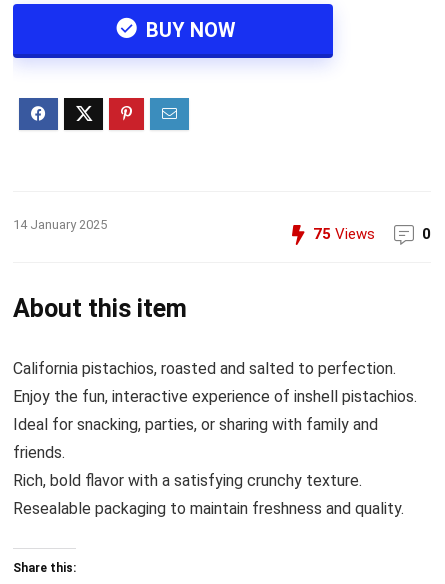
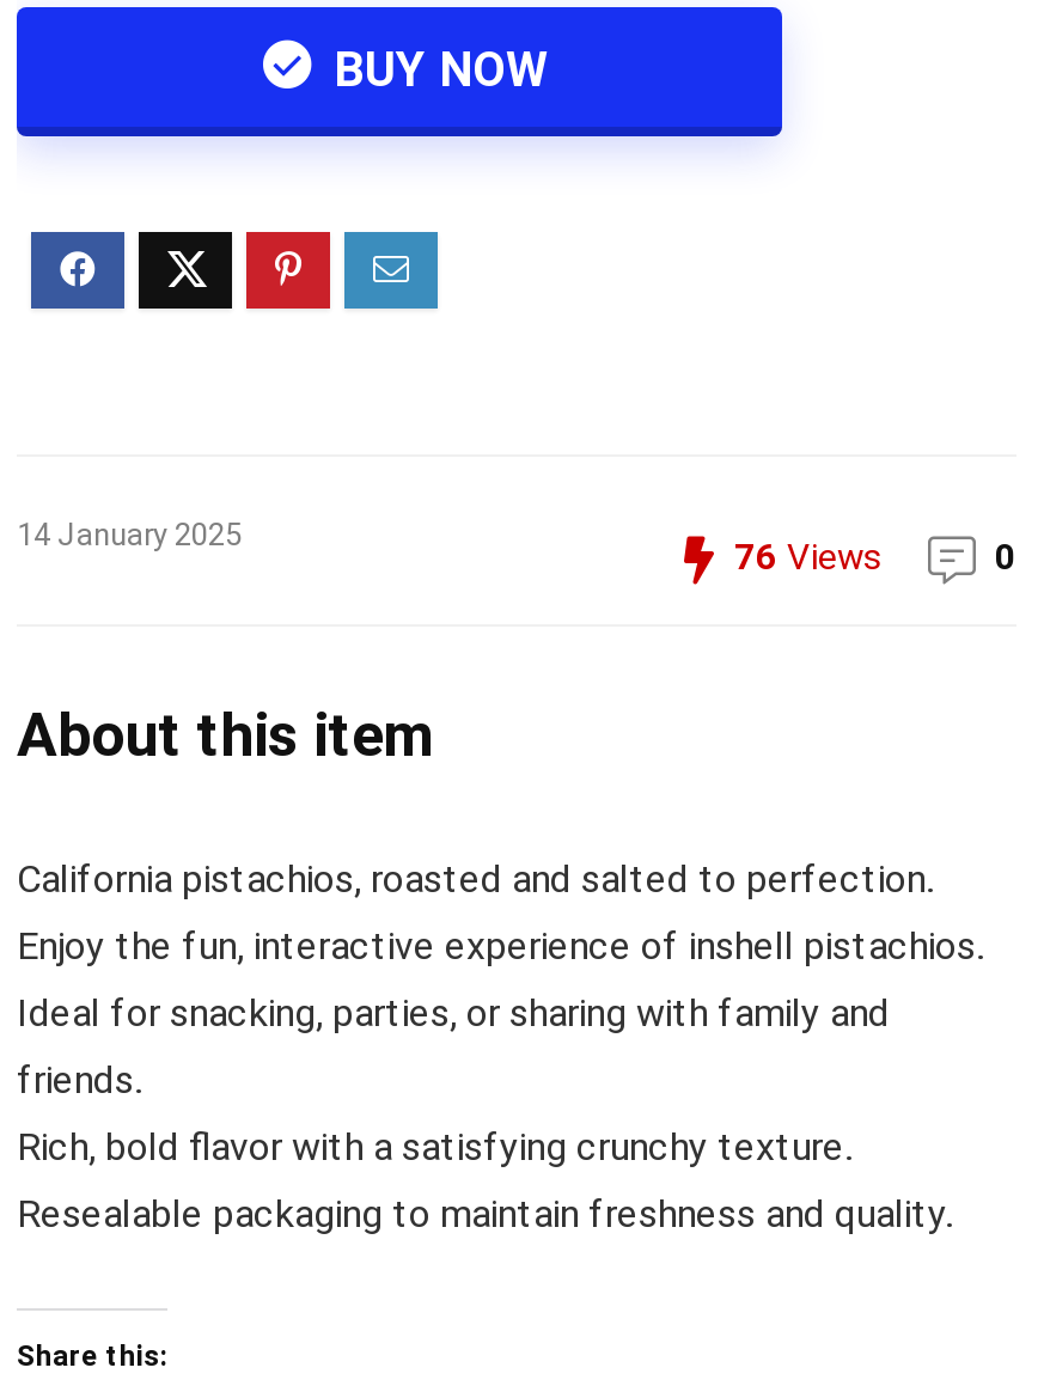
- 75 Views
+ 76 Views
